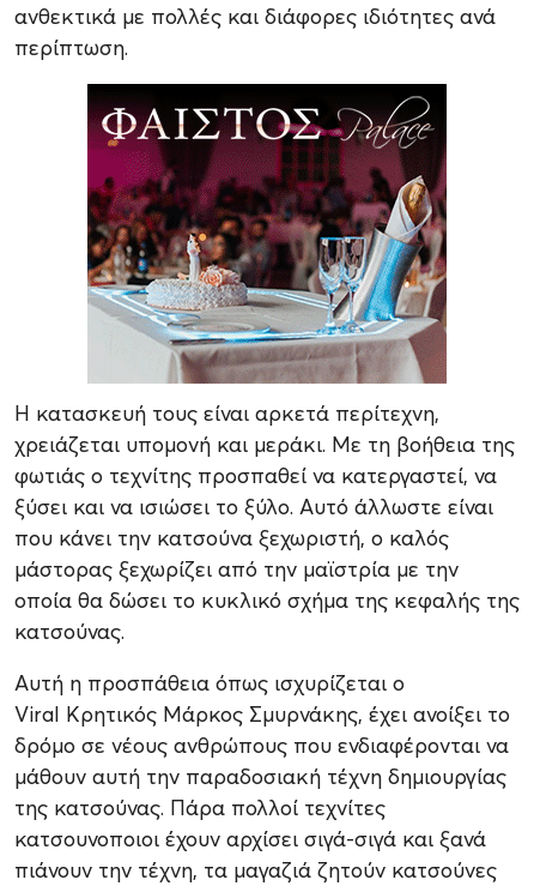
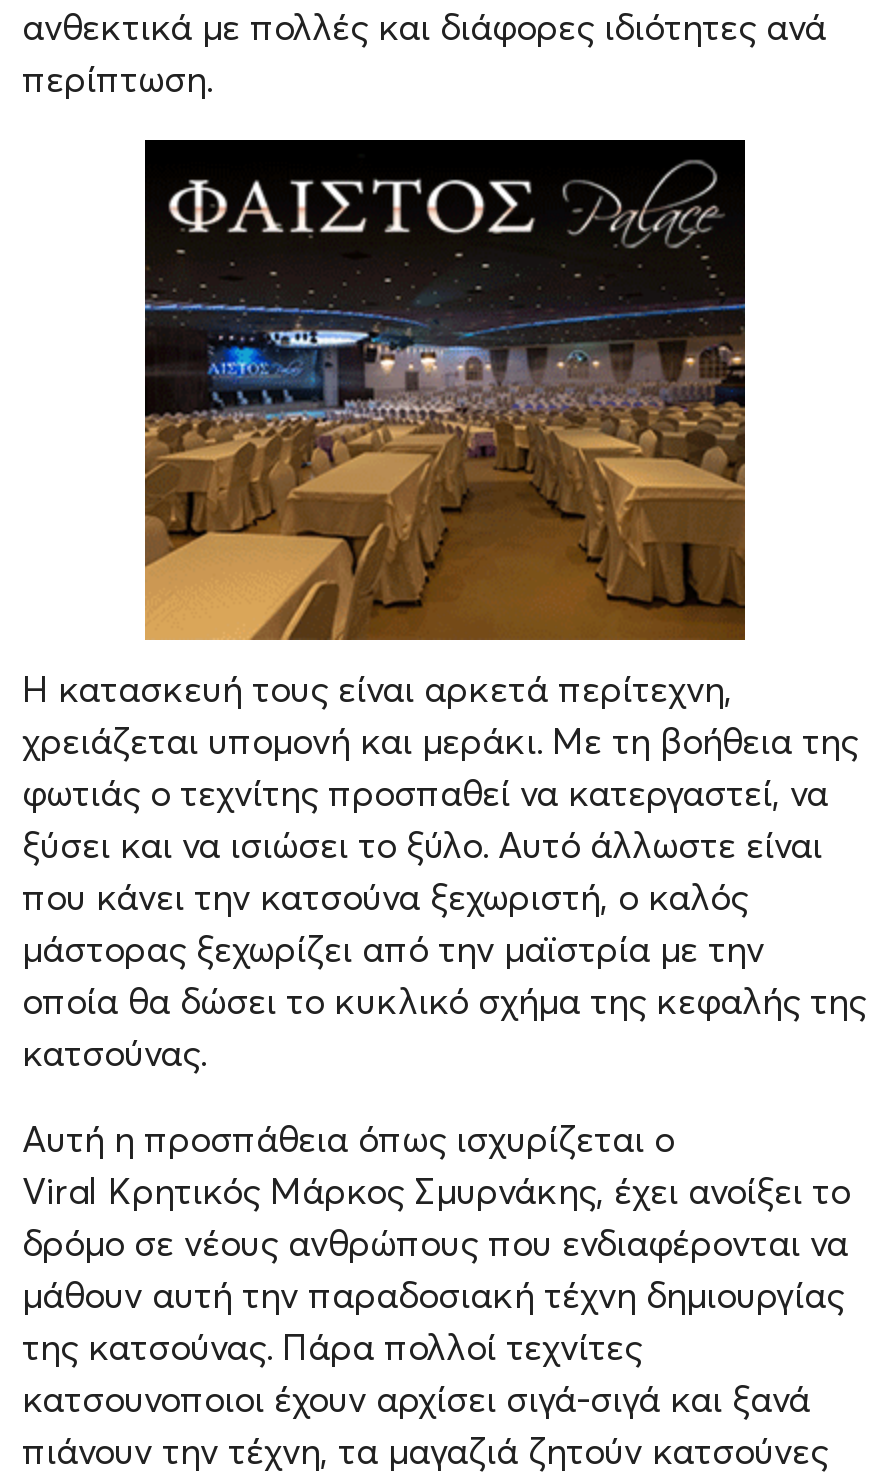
- [image]
+ [image]
